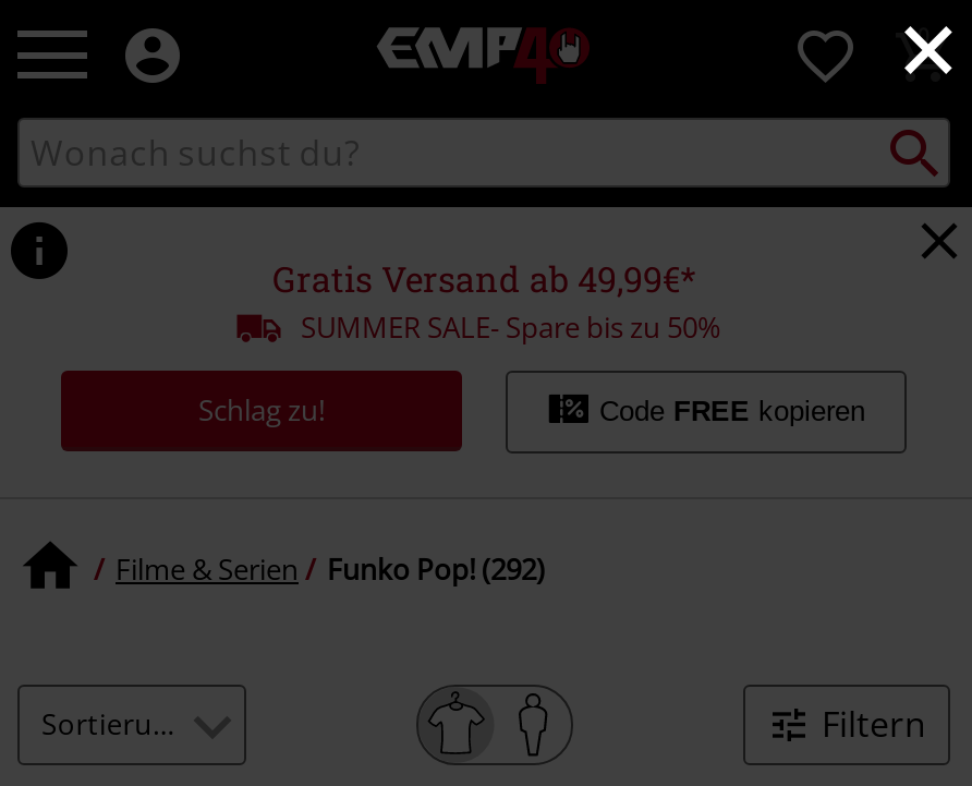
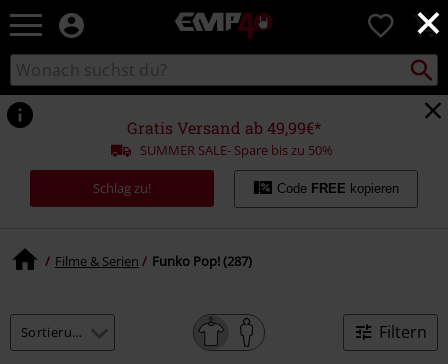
- Filme & Serien Funko Pop! (292)
+ Filme & Serien Funko Pop! (287)
